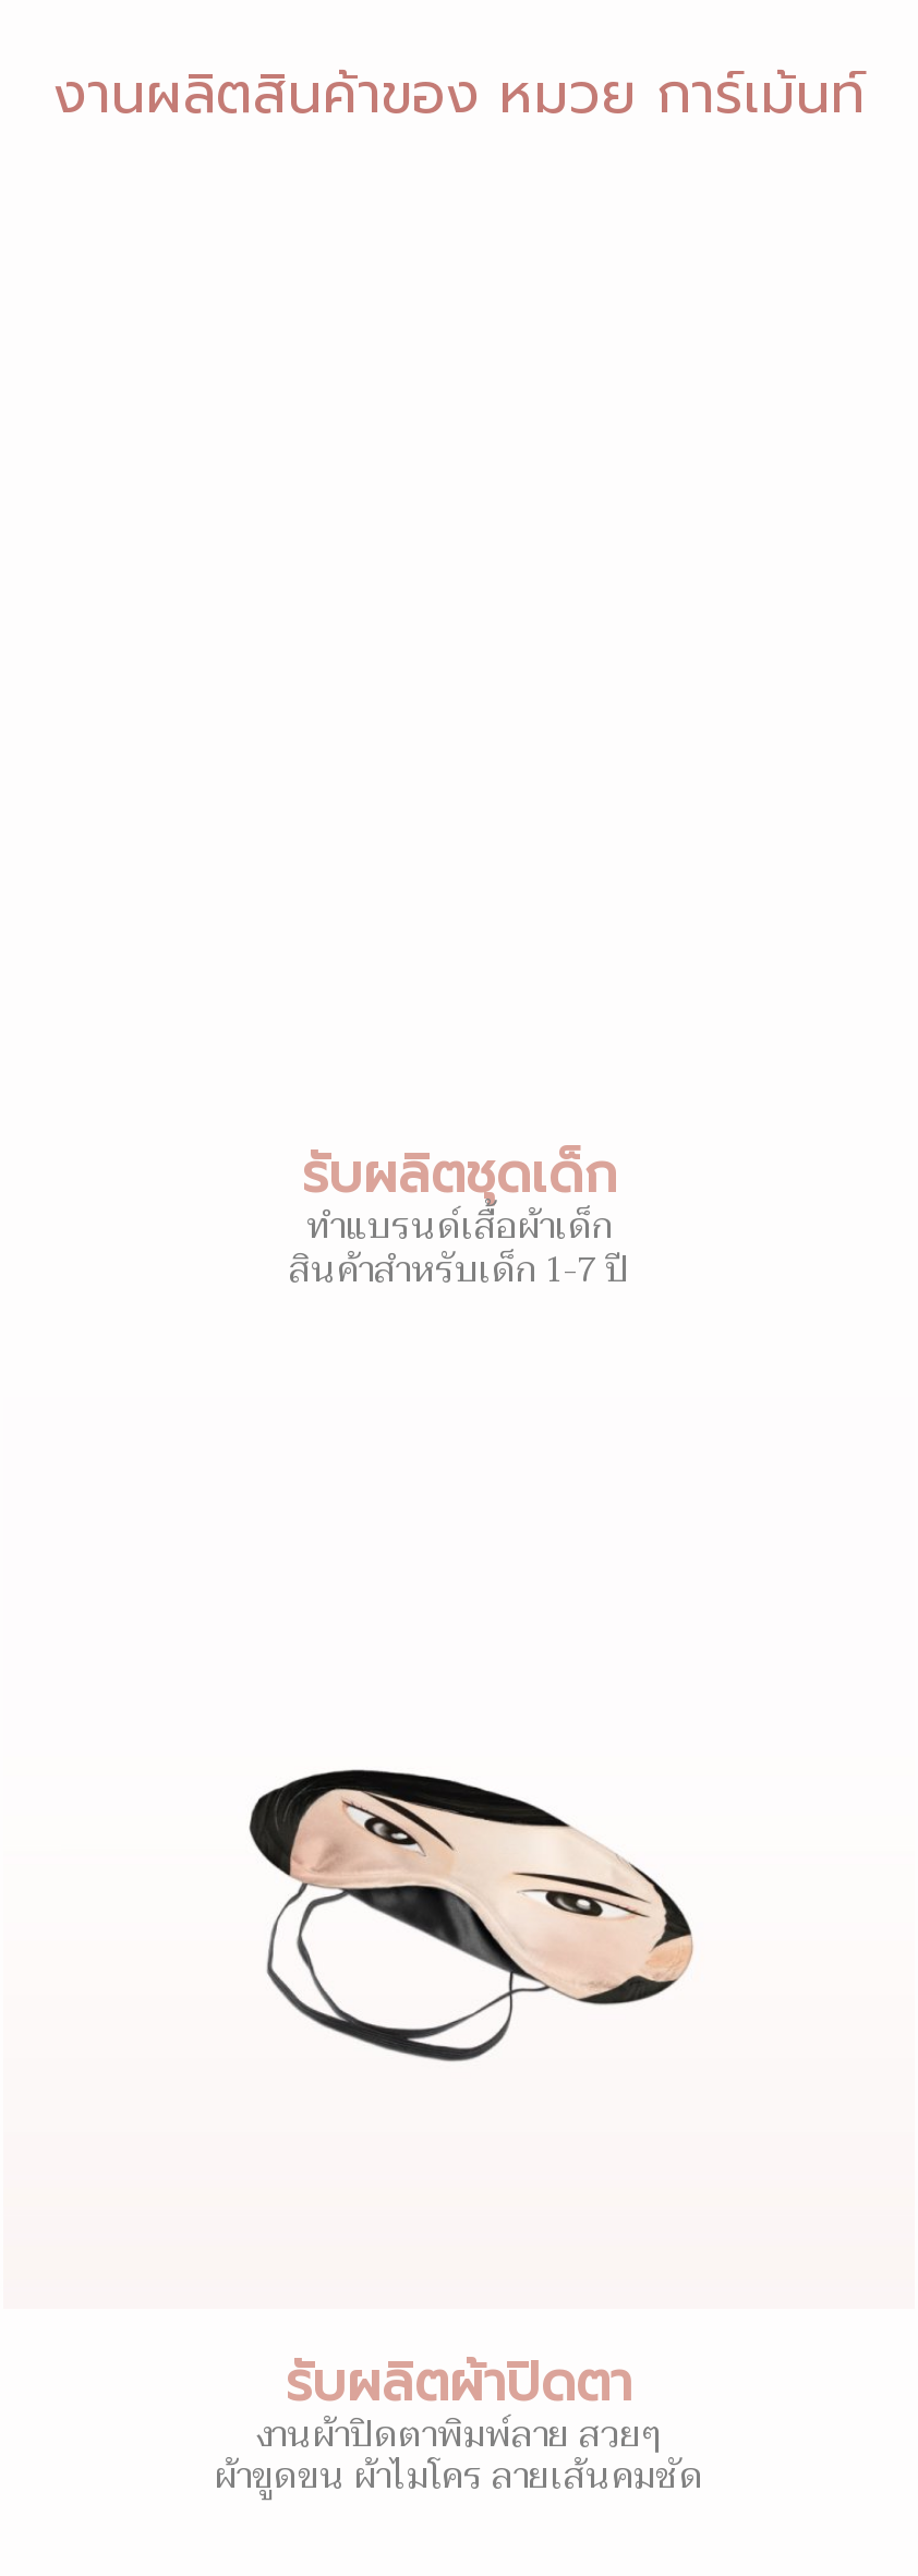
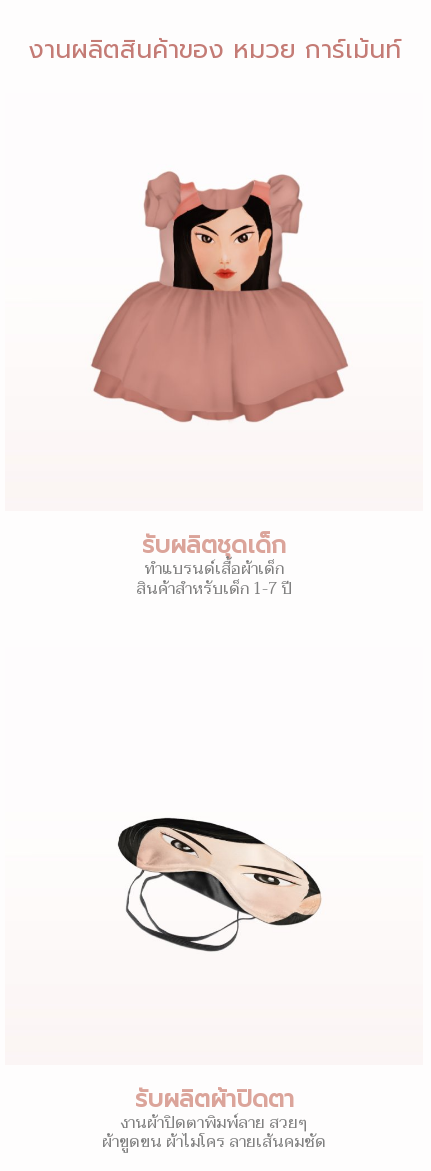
+ [image]
